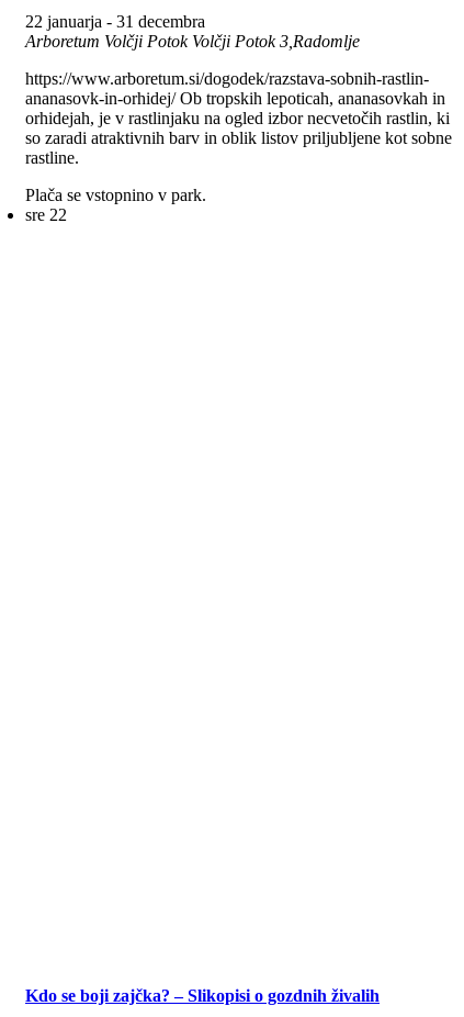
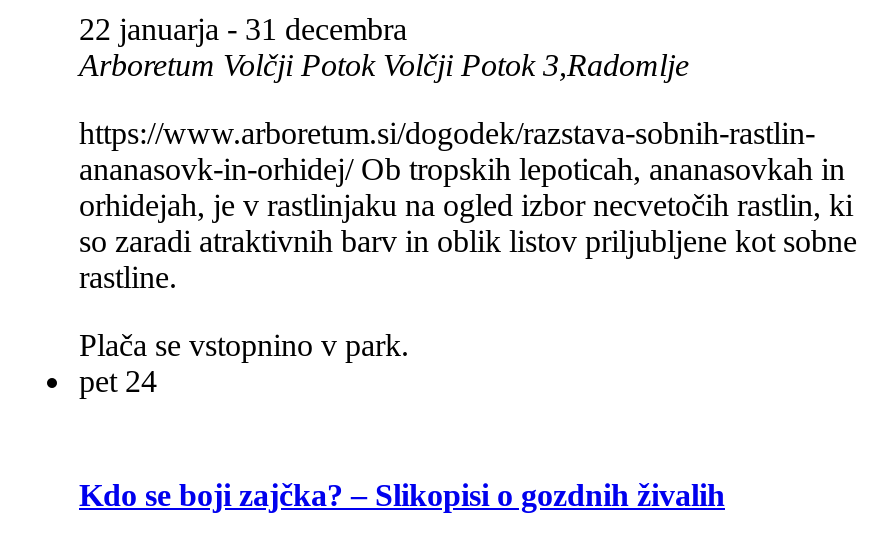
- sre 22
+ pet 24
